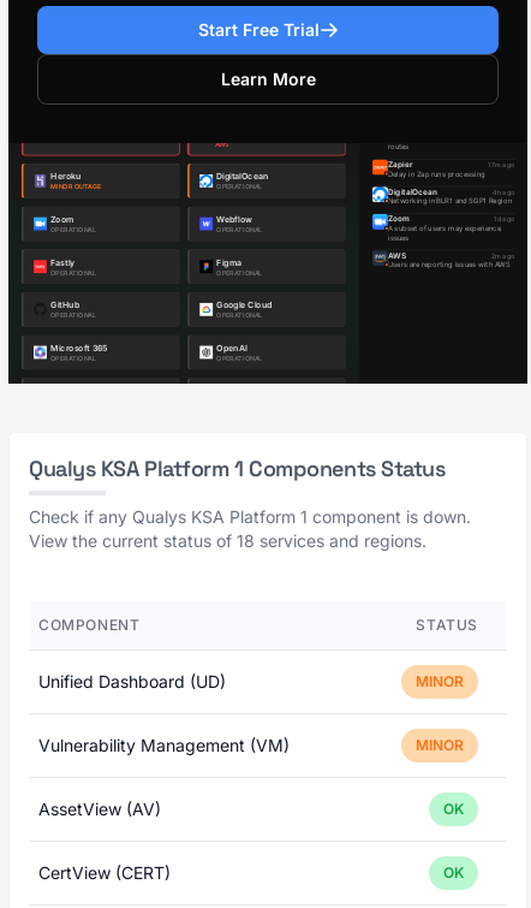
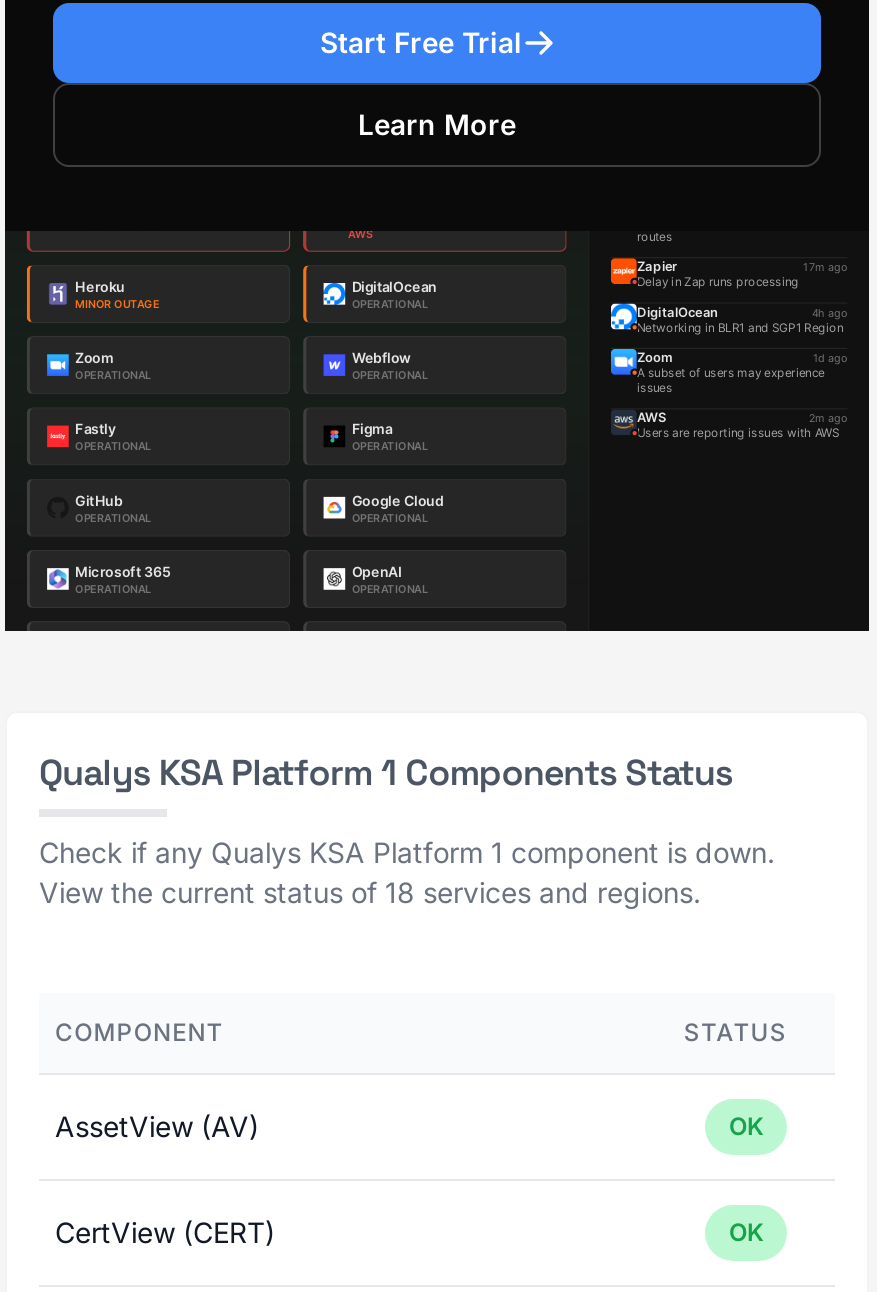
- Unified Dashboard (UD)
- MINOR
- Vulnerability Management (VM)
- MINOR
